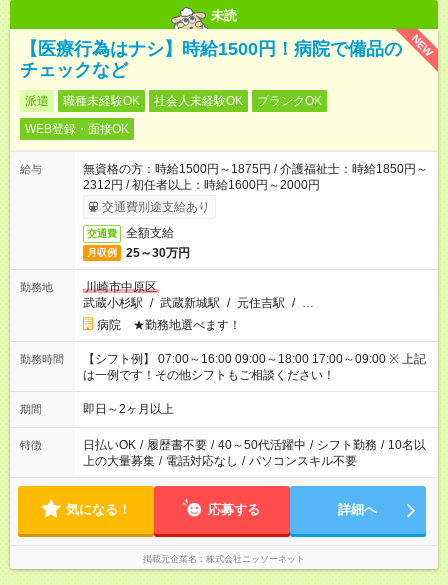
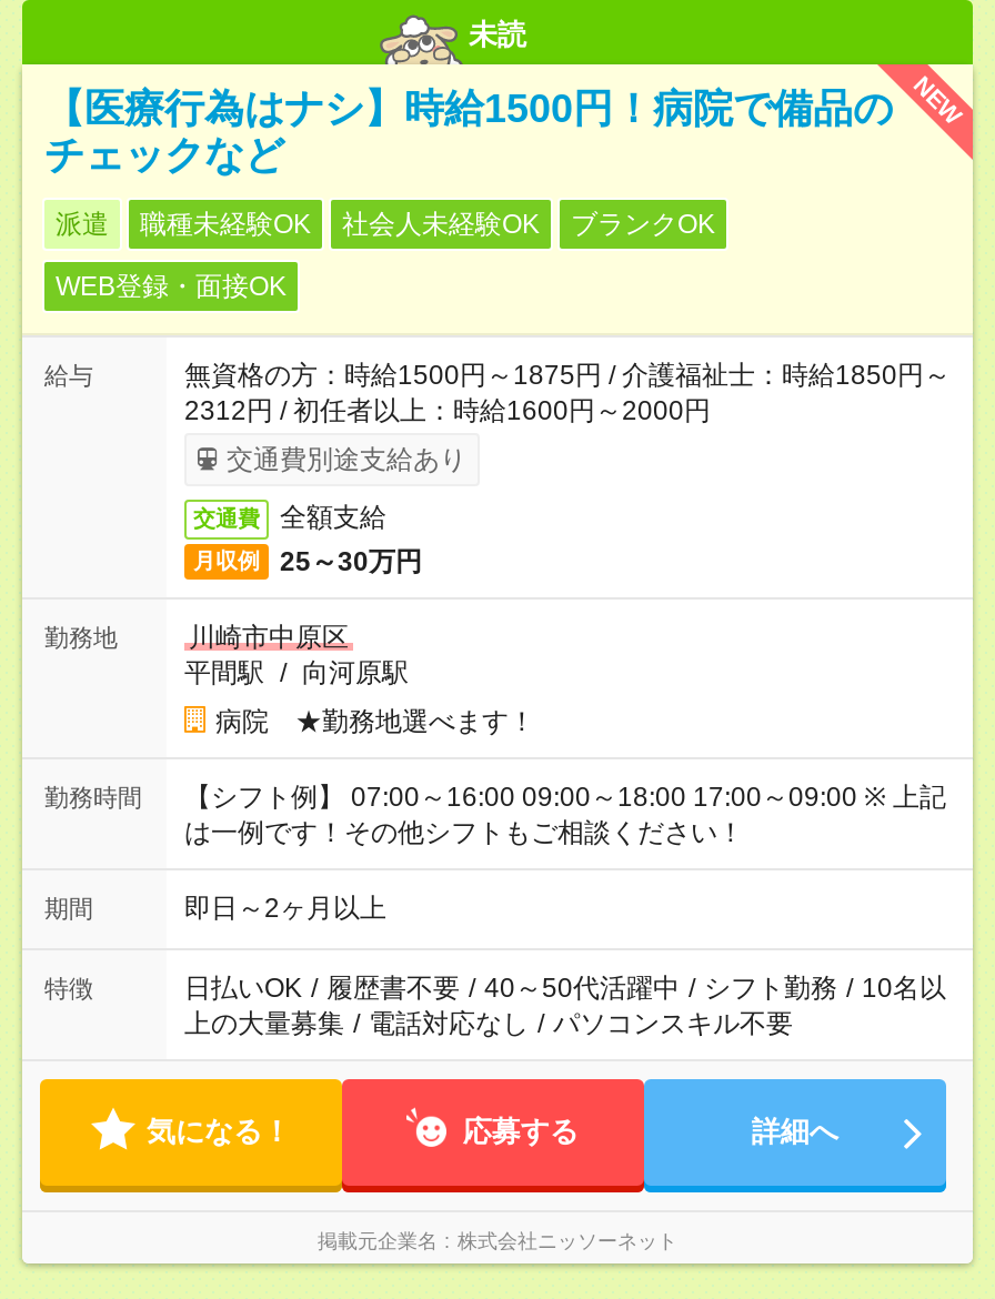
- 武蔵小杉駅 / 武蔵新城駅 / 元住吉駅 / …
+ 平間駅 / 向河原駅
